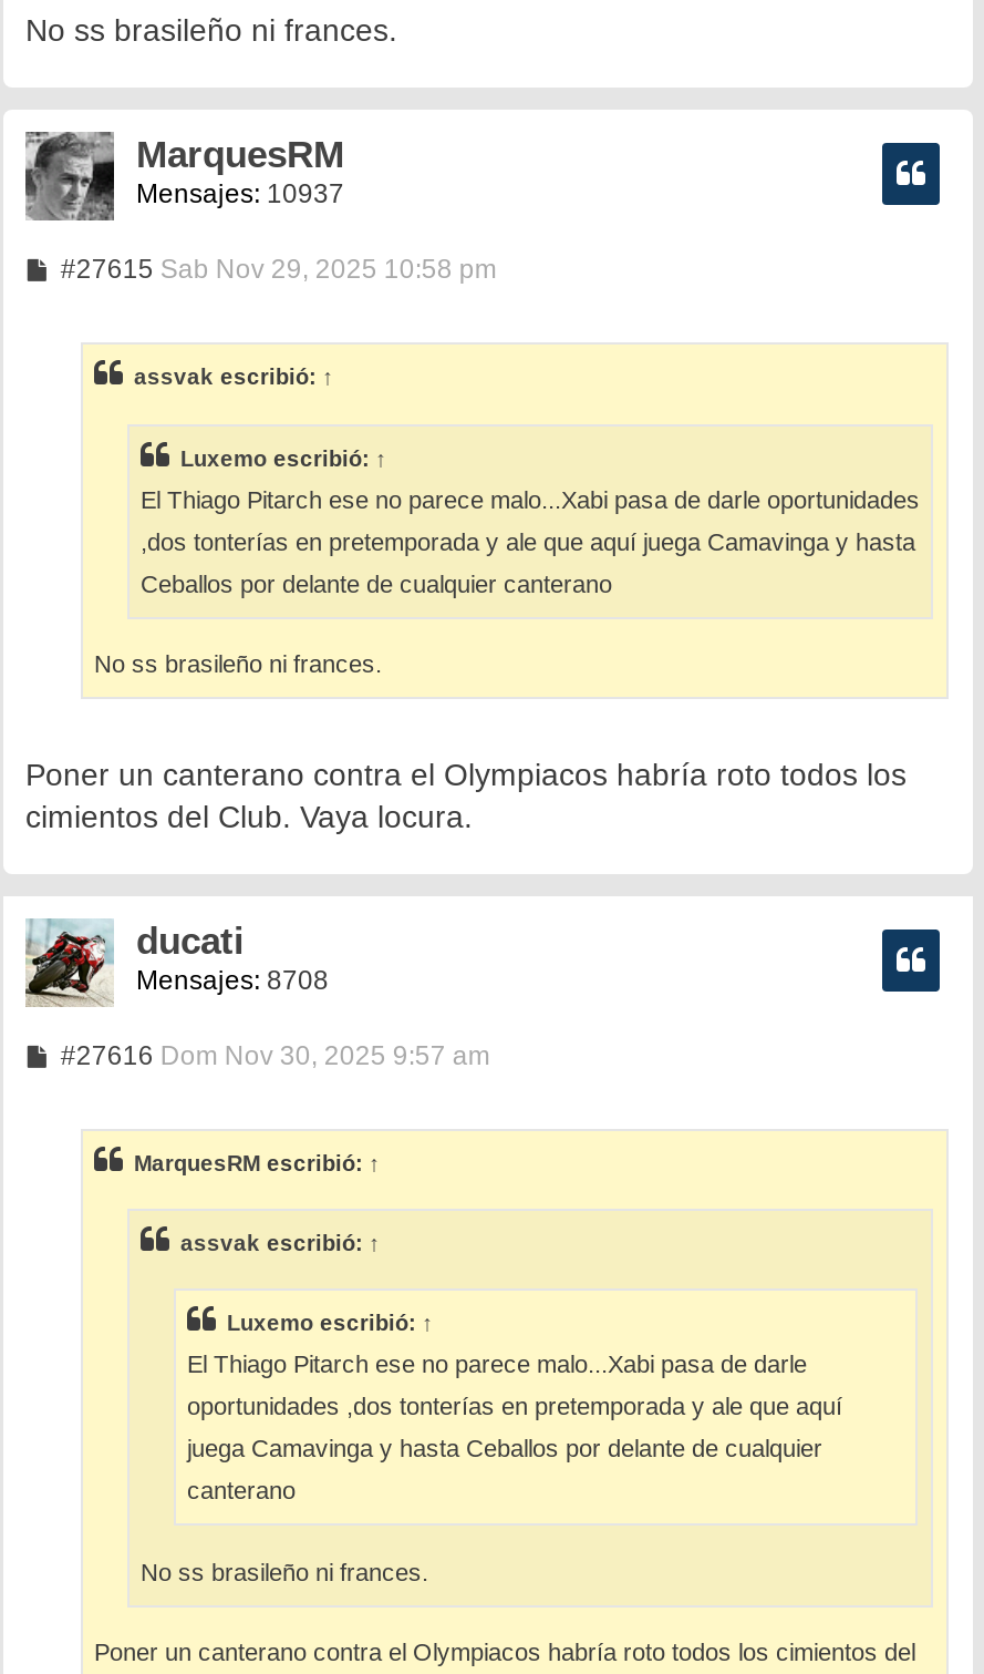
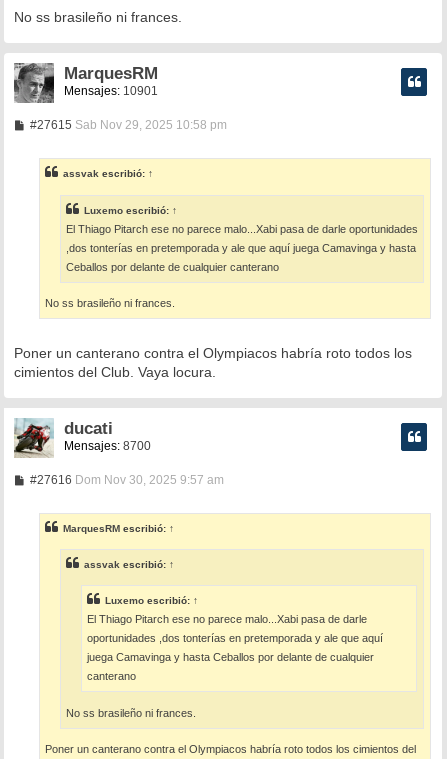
- Mensajes: 10937
+ Mensajes: 10901

- Mensajes: 8708
+ Mensajes: 8700
